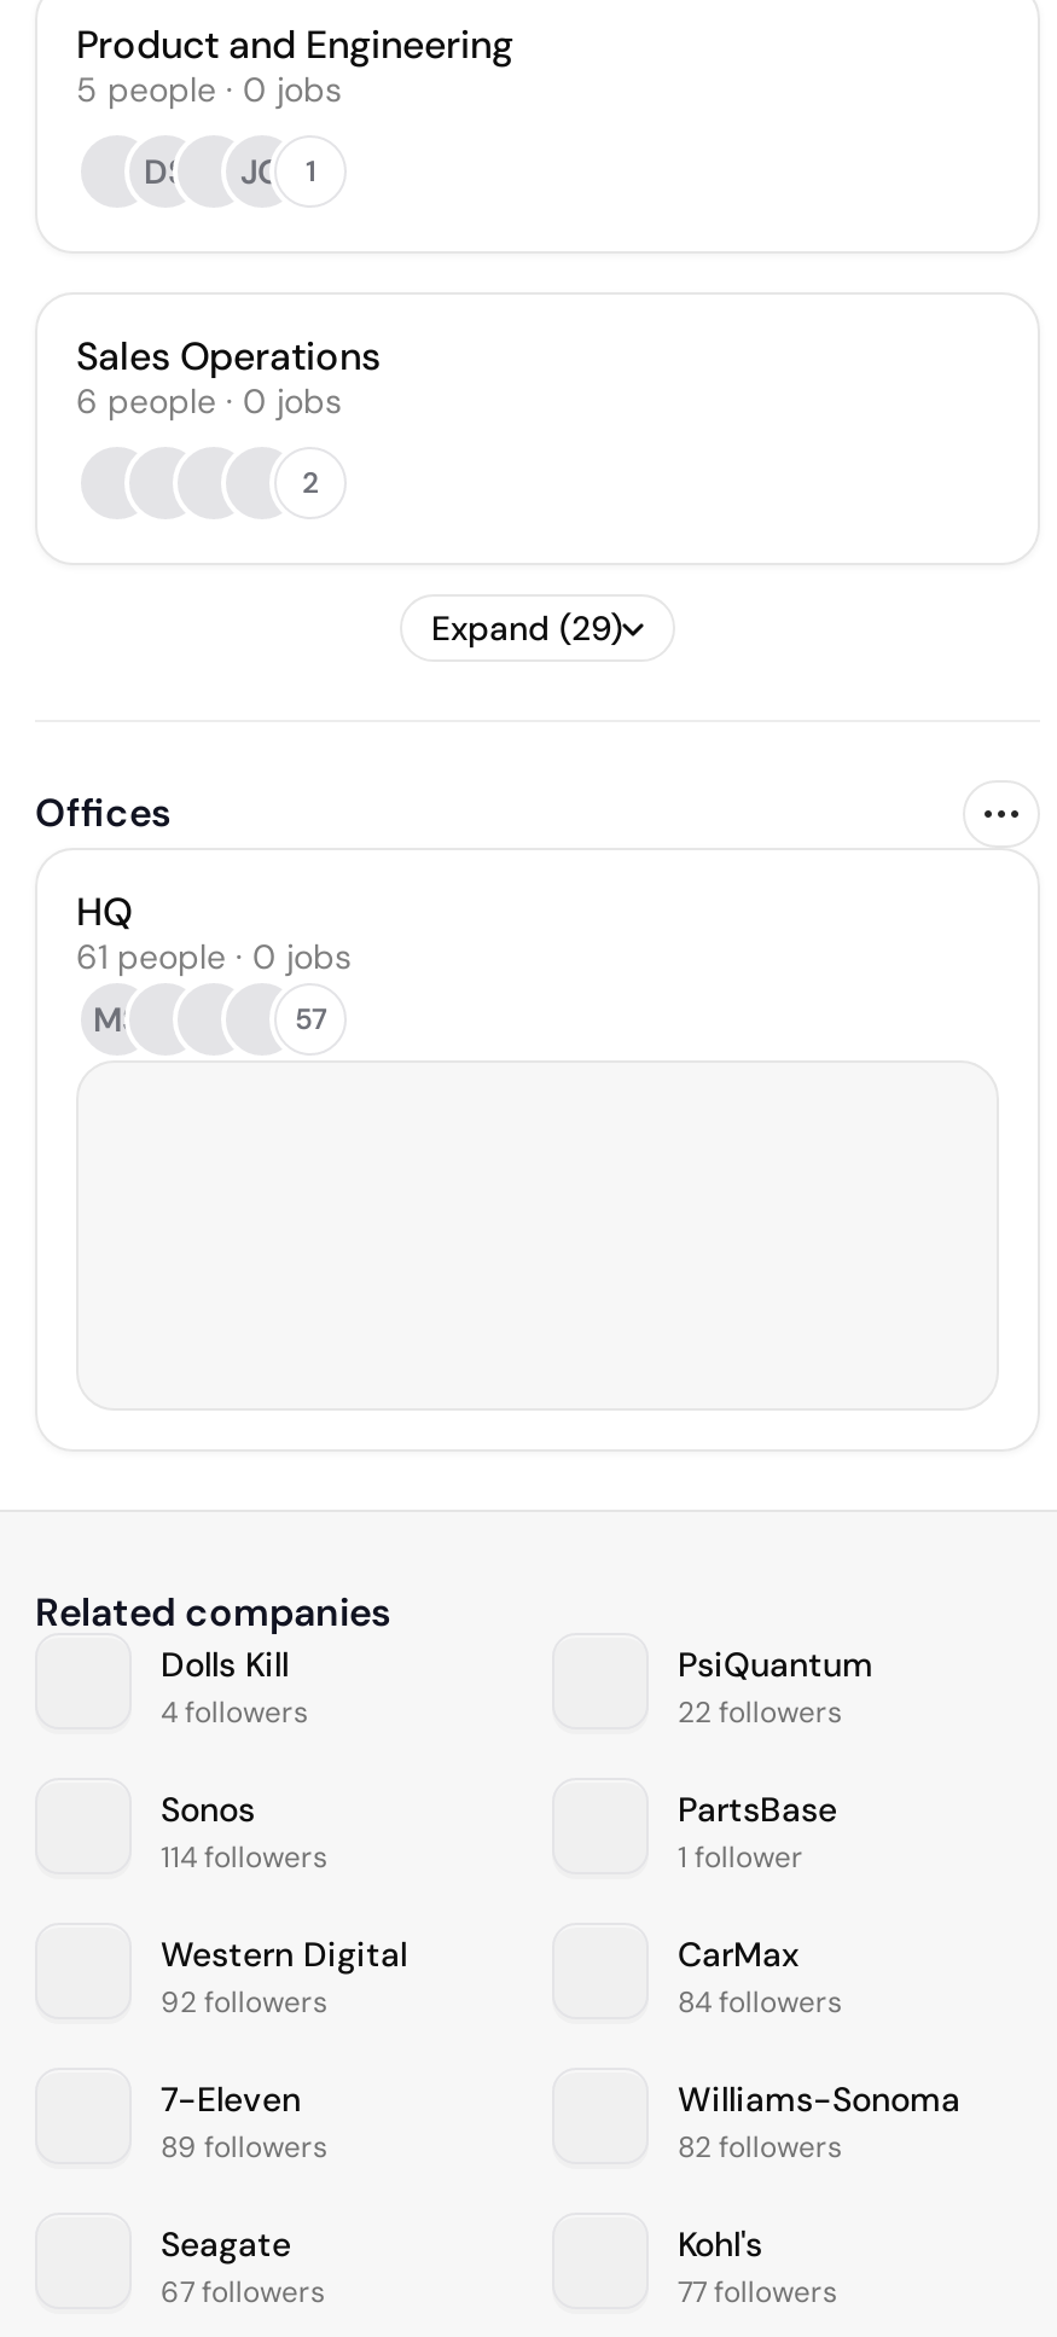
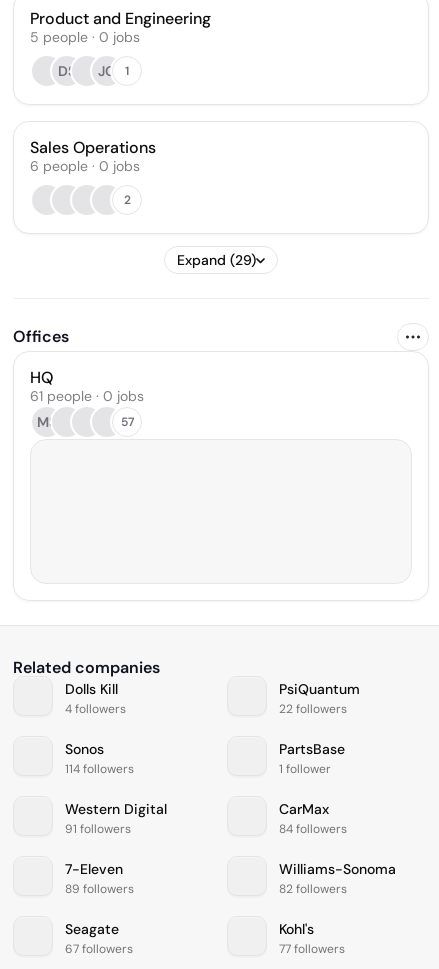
- 92 followers
+ 91 followers
